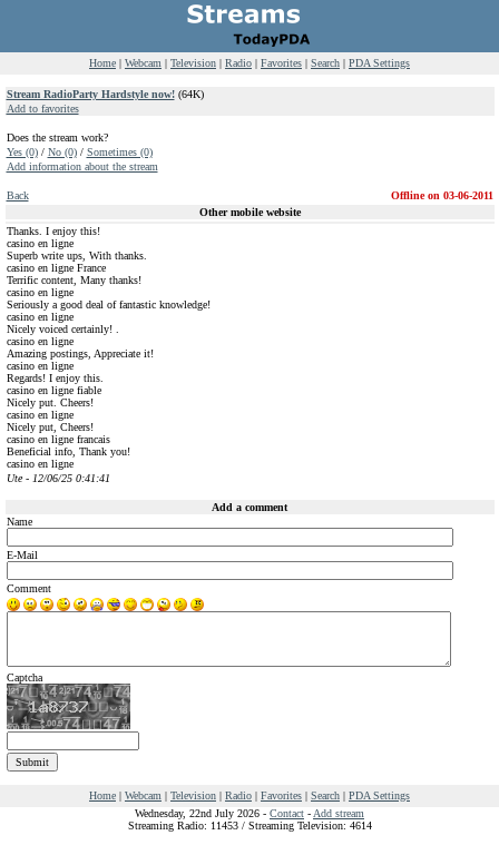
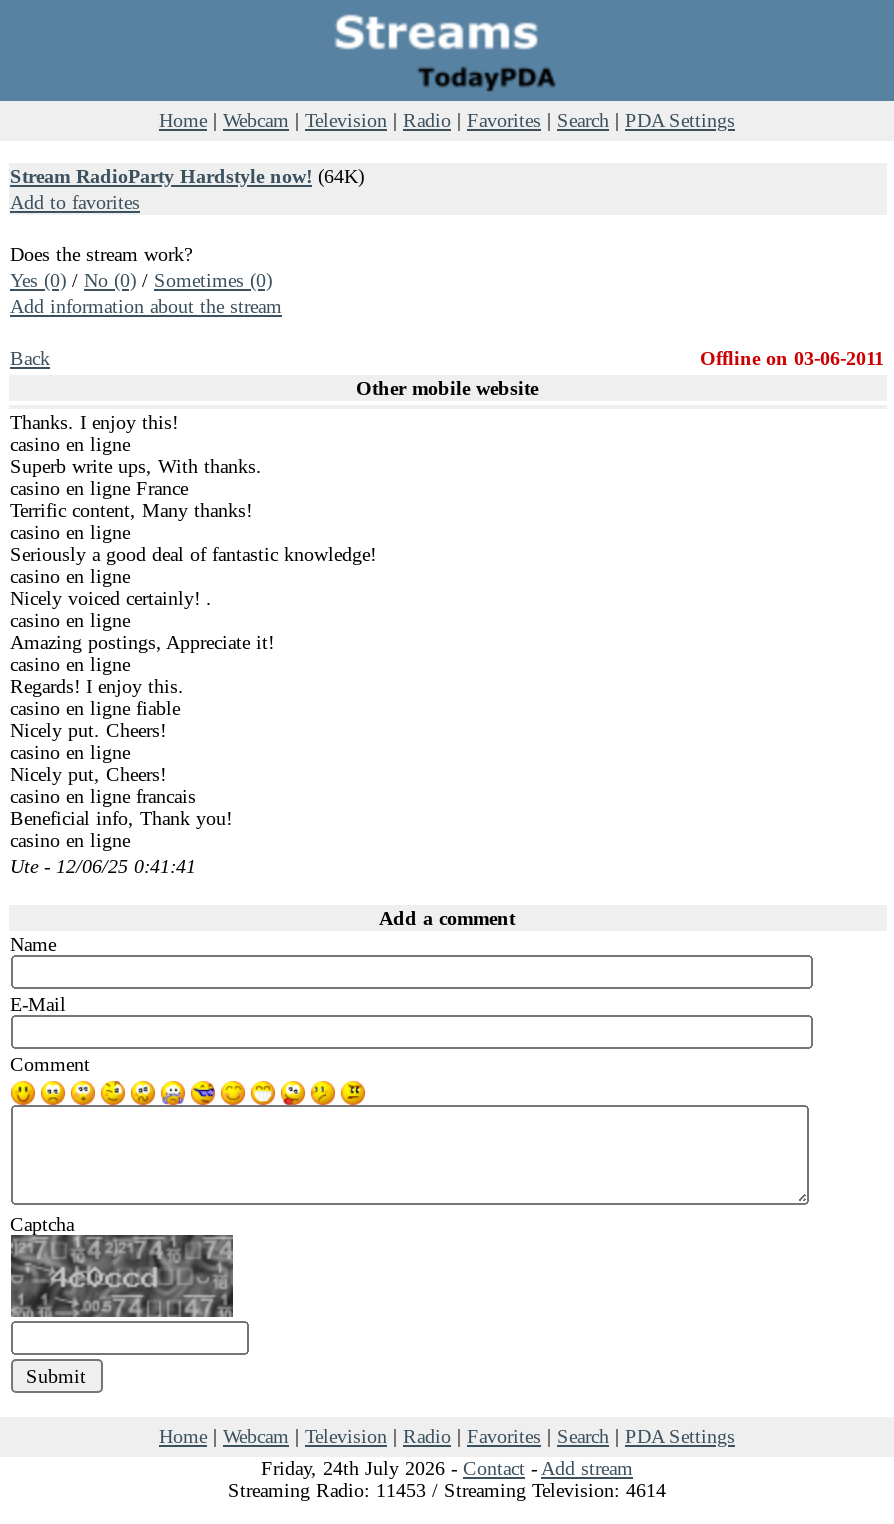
- Wednesday, 22nd July 2026 - Contact - Add stream
+ Friday, 24th July 2026 - Contact - Add stream
